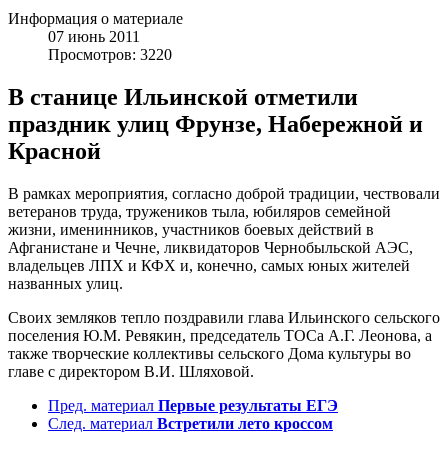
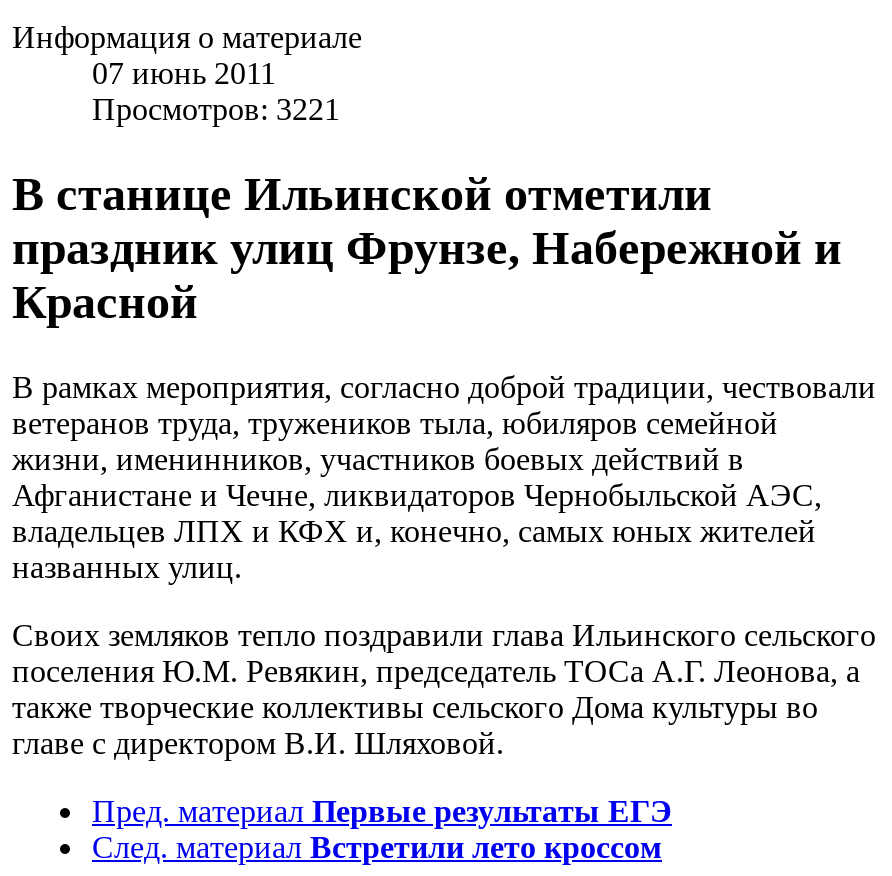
- Просмотров: 3220
+ Просмотров: 3221
